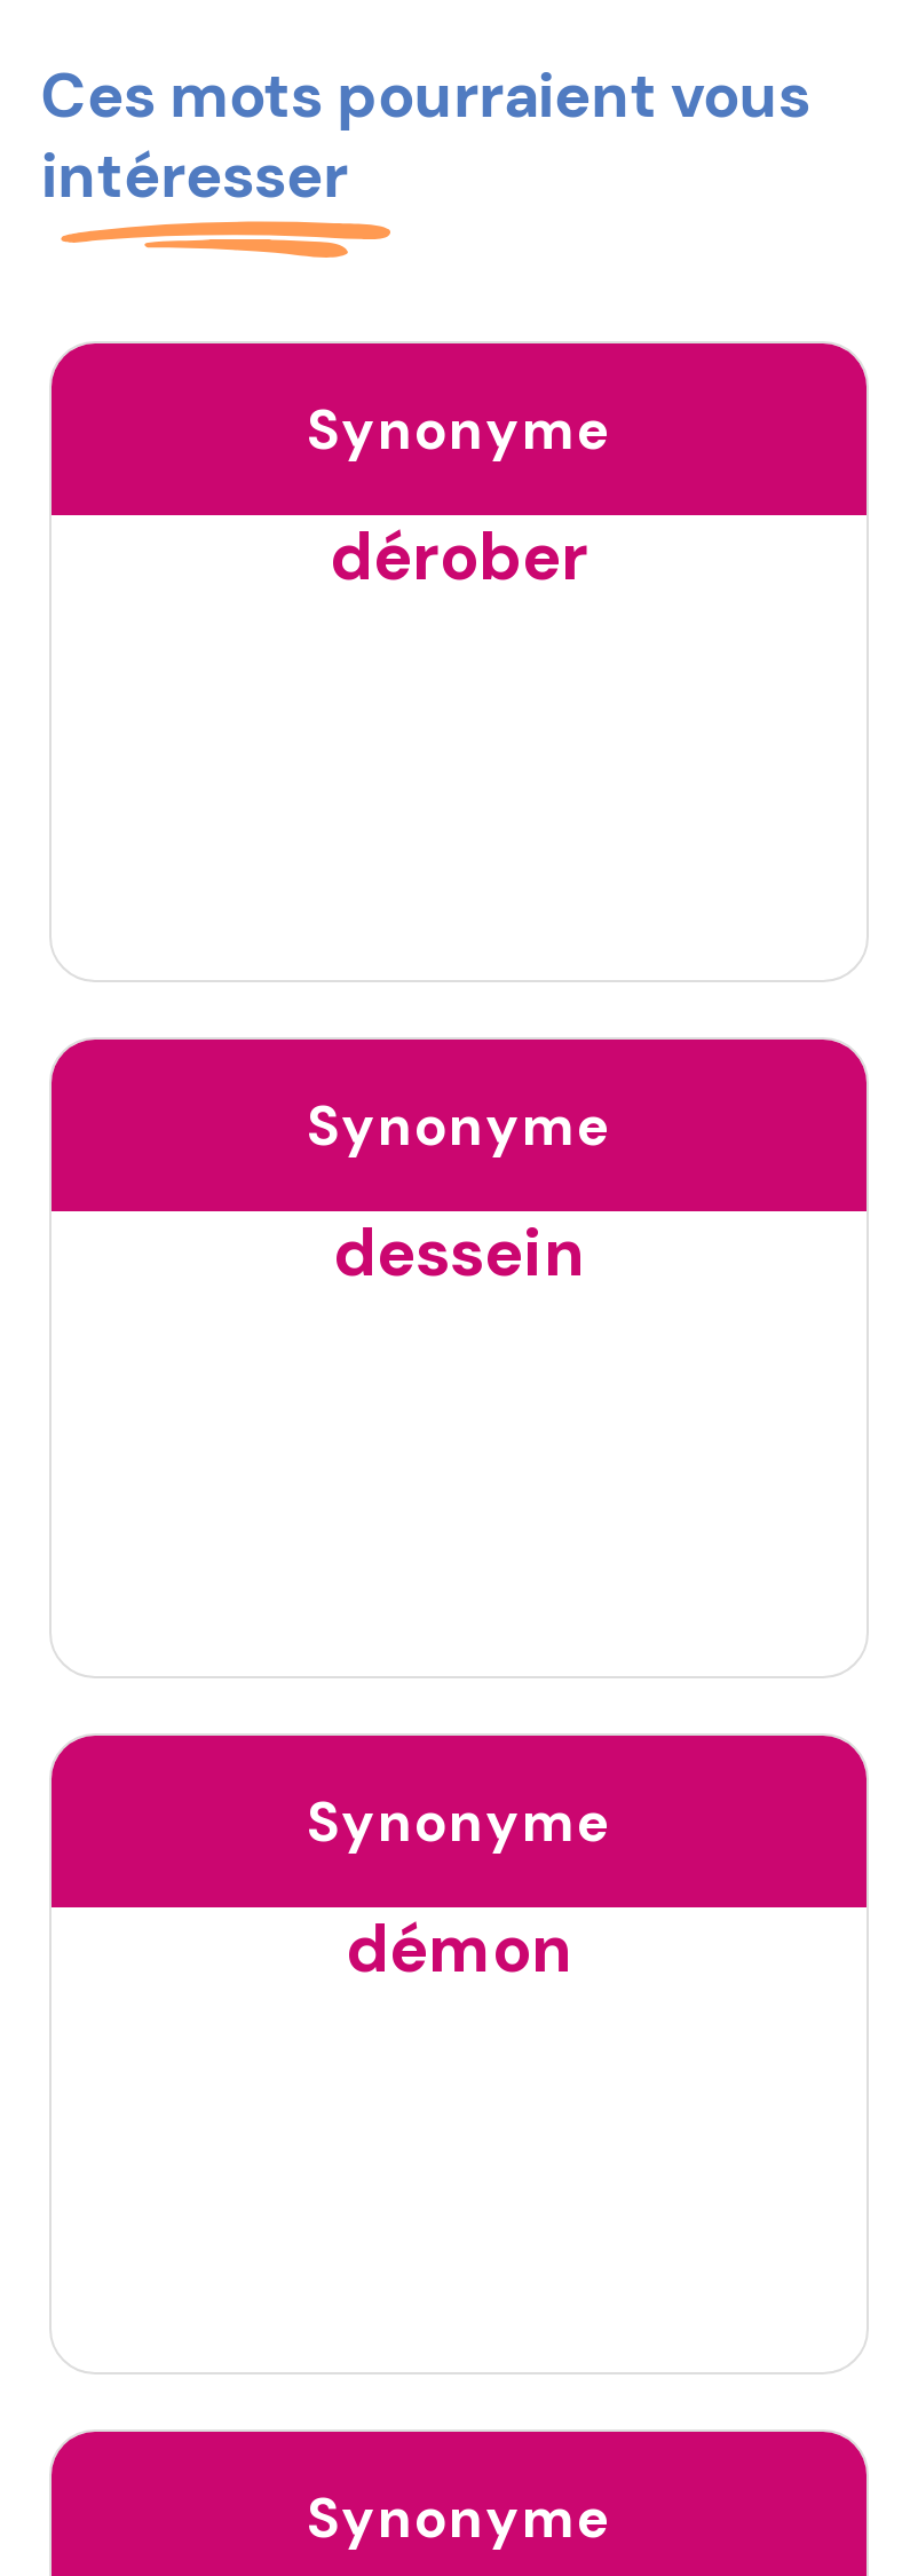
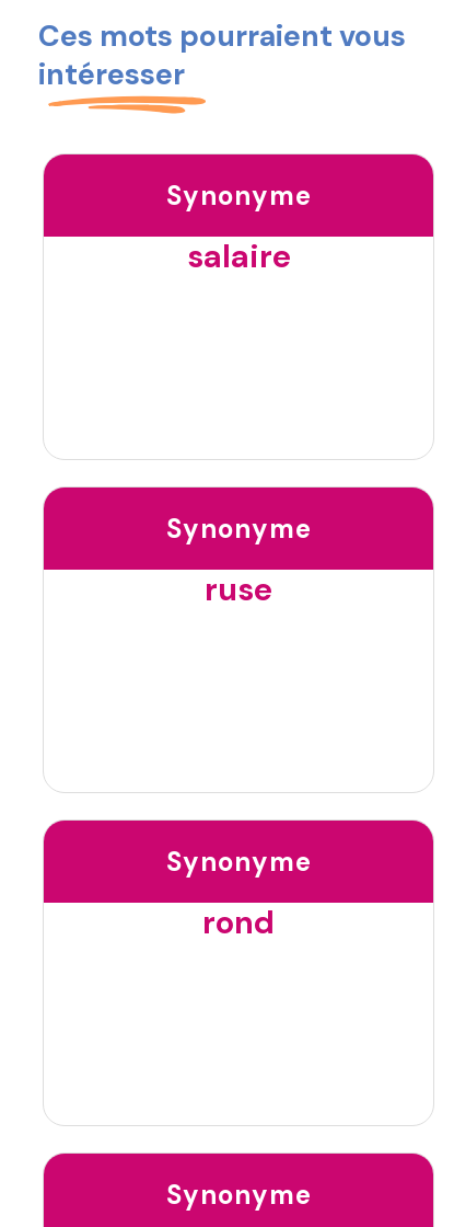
- dérober
+ salaire

- dessein
+ ruse

- démon
+ rond
